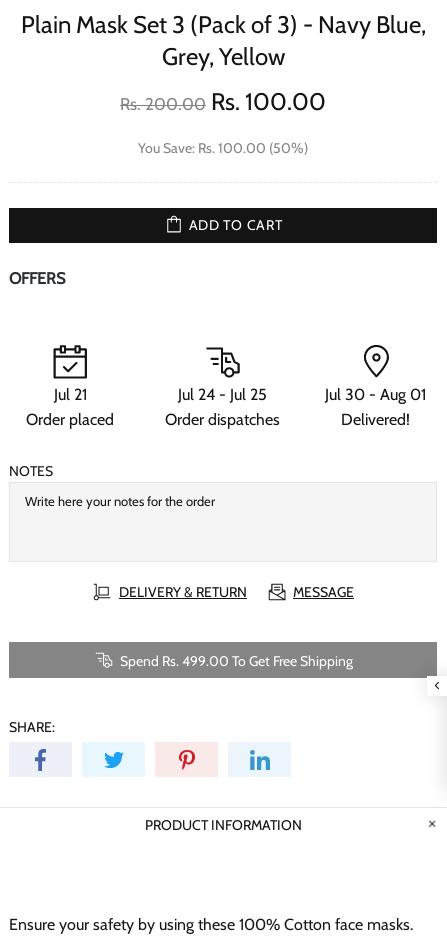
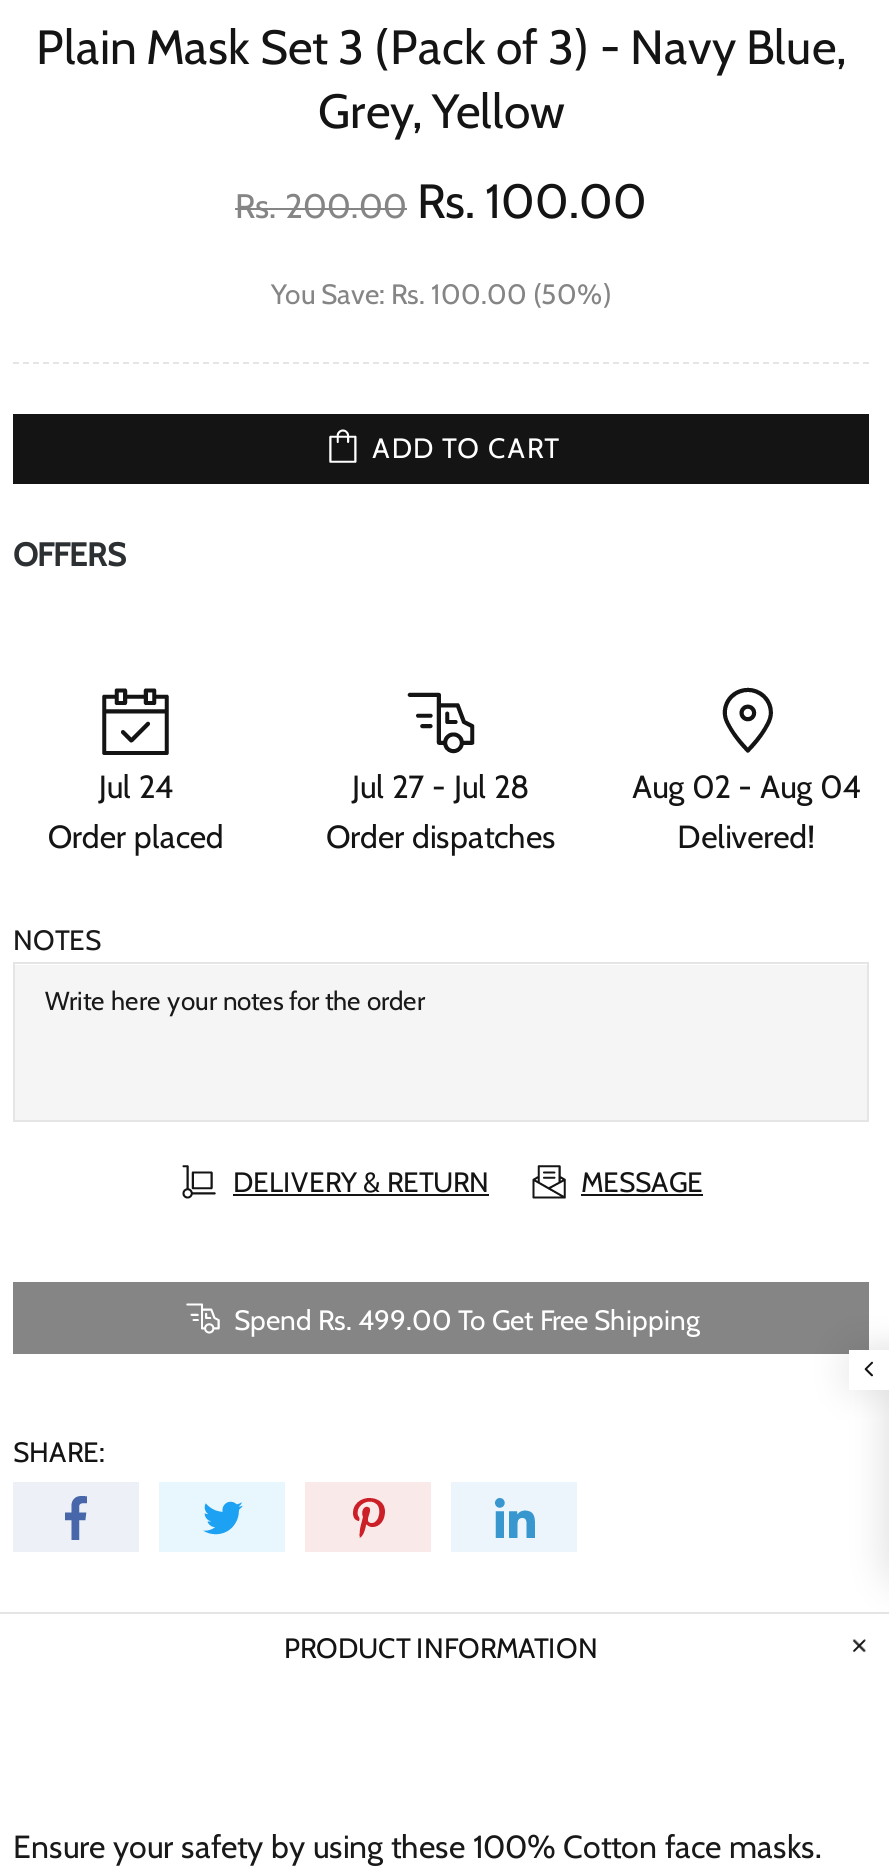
- Jul 21
+ Jul 24

- Jul 24 - Jul 25
+ Jul 27 - Jul 28

- Jul 30 - Aug 01
+ Aug 02 - Aug 04
